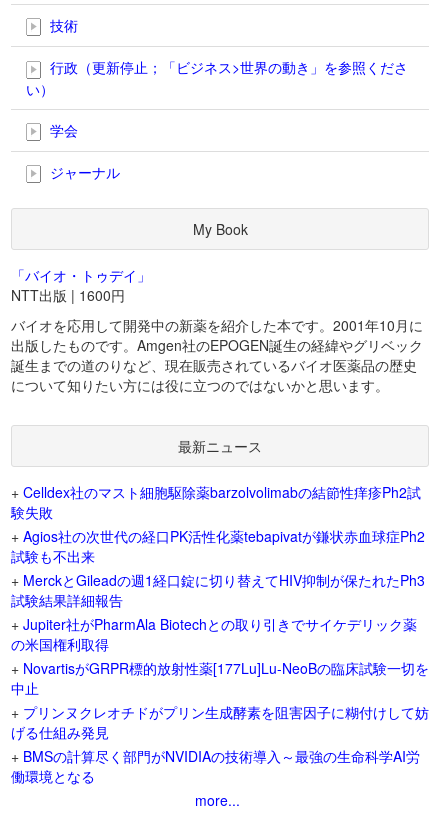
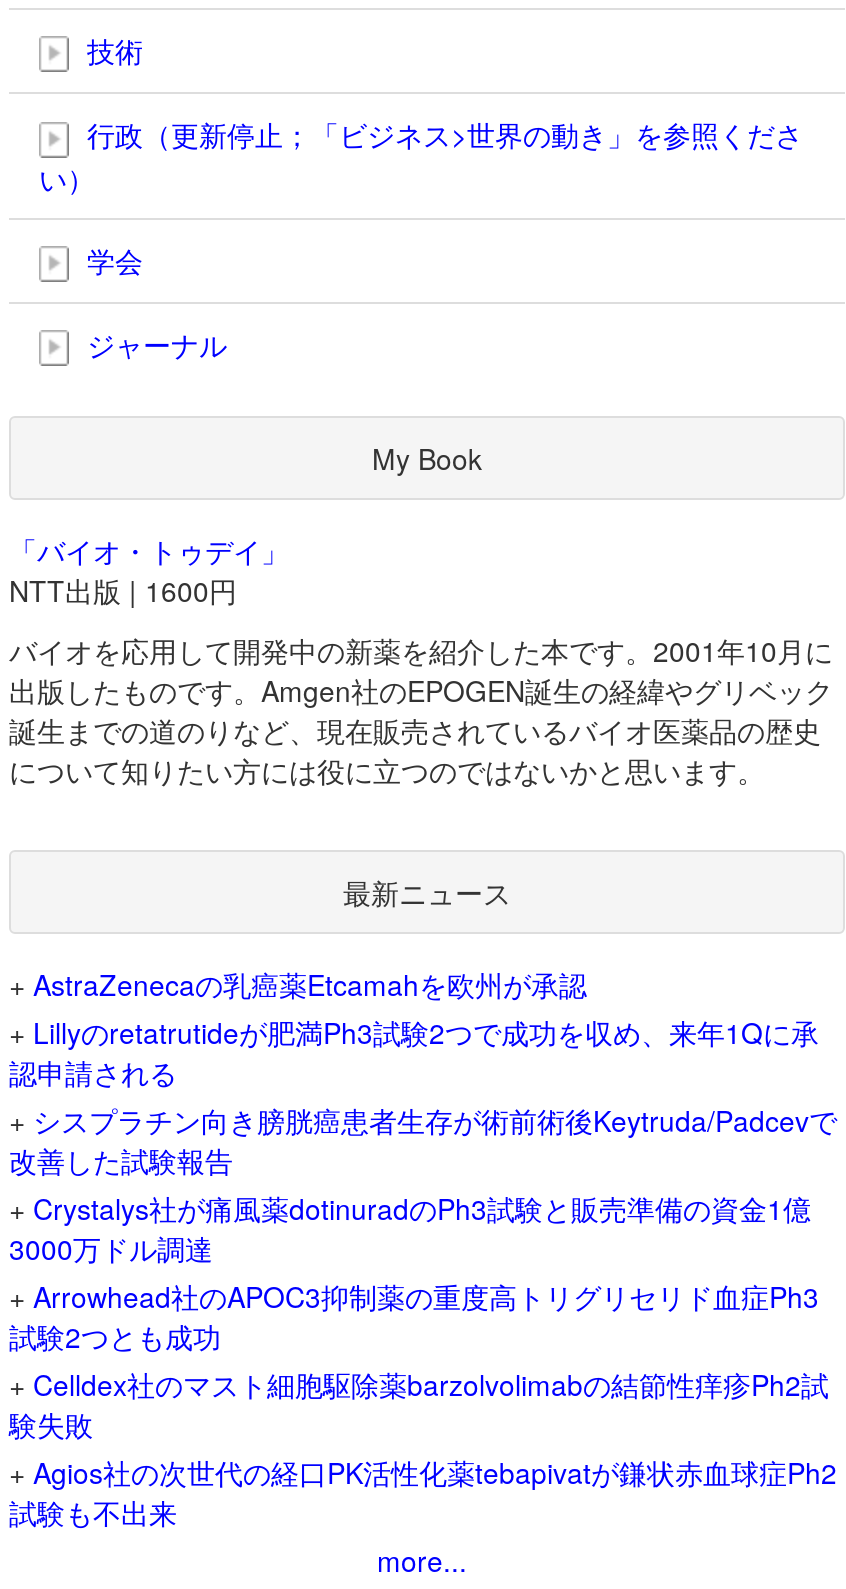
+ + AstraZenecaの乳癌薬Etcamahを欧州が承認
+ + Lillyのretatrutideが肥満Ph3試験2つで成功を収め、来年1Qに承
+ 認申請される
+ +シスプラチン向き膀胱癌患者生存が術前術後Keytruda/Padcevで
+ 改善した試験報告
+ + Crystalys社が痛風薬dotinuradのPh3試験と販売準備の資金1億
+ 3000万ドル調達
+ + Arrowhead社のAPOC3抑制薬の重度高トリグリセリド血症Ph3
+ 試験2つとも成功

moved down: + Celldex社のマスト細胞駆除薬barzolvolimabの結節性痒疹Ph2試 | 験失敗 | + Agios社の次世代の経口PK活性化薬tebapivatが鎌状赤血球症Ph2 | 試験も不出来

- + MerckとGileadの週1経口錠に切り替えてHIV抑制が保たれたPh3
- 試験結果詳細報告
- + Jupiter社がPharmAla Biotechとの取り引きでサイケデリック薬
- の米国権利取得
- + NovartisがGRPR標的放射性薬[177Lu]Lu-NeoBの臨床試験一切を
- 中止
- +プリンヌクレオチドがプリン生成酵素を阻害因子に糊付けして妨
- げる仕組み発見
- + BMSの計算尽く部門がNVIDIAの技術導入～最強の生命科学AI労
- 働環境となる
